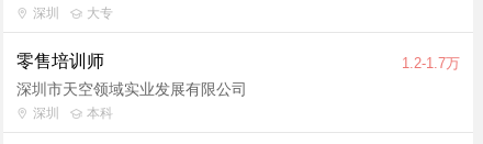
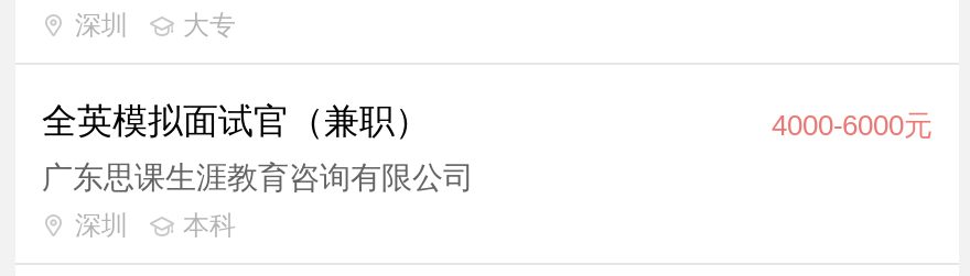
- 零售培训师
- 1.2-1.7万
+ 全英模拟面试官（兼职）
+ 4000-6000元

- 深圳市天空领域实业发展有限公司
+ 广东思课生涯教育咨询有限公司
